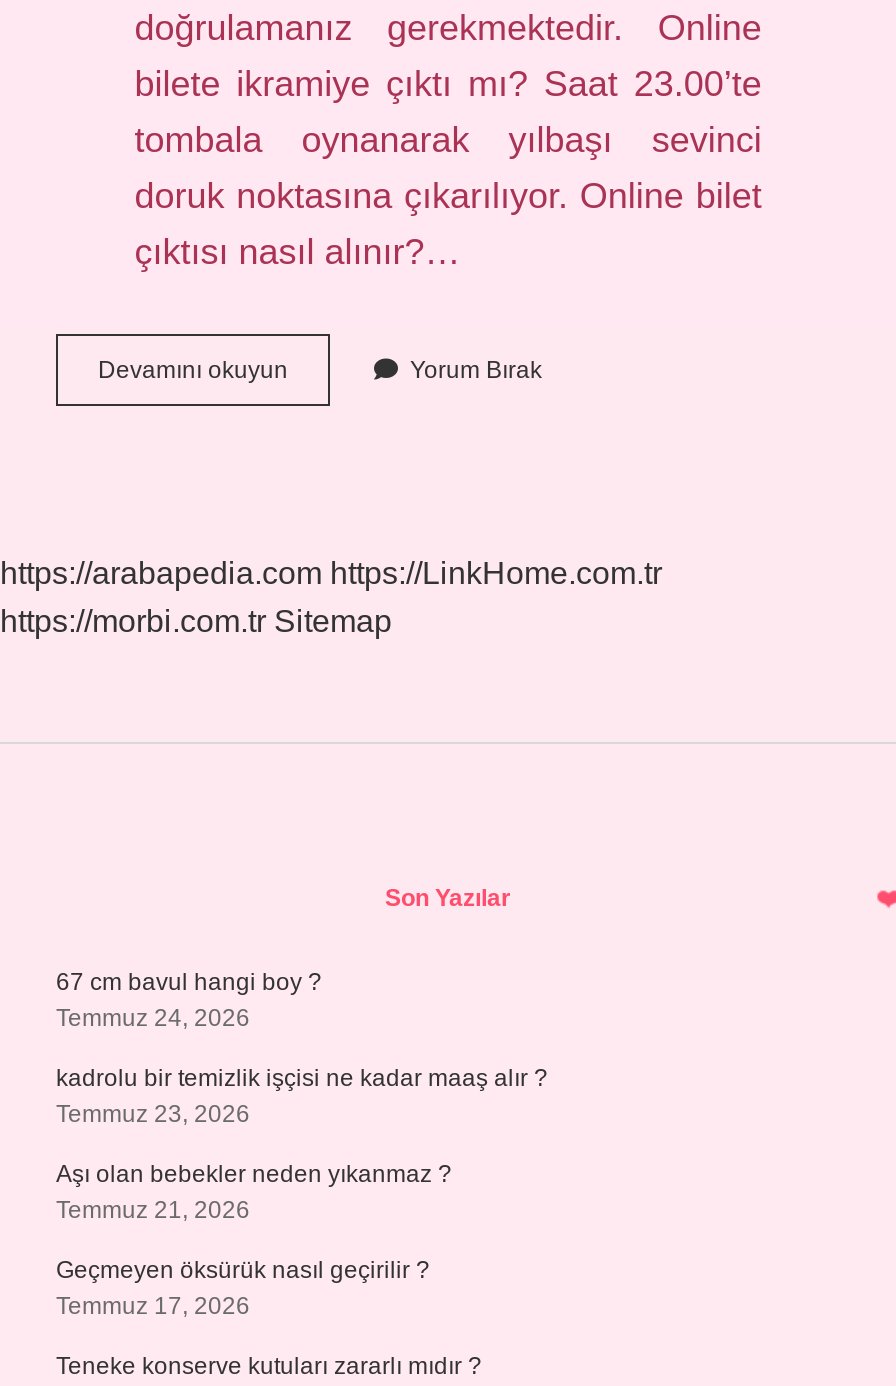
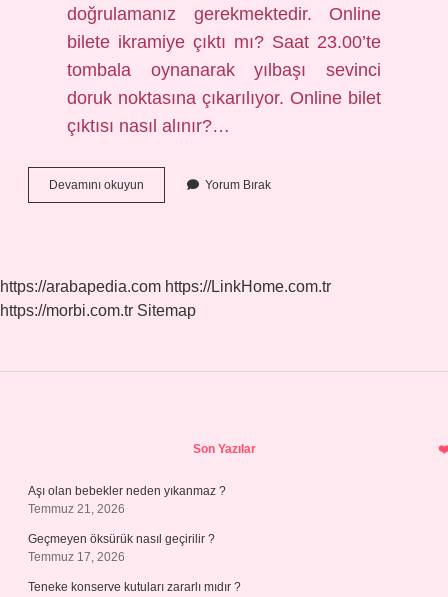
- 67 cm bavul hangi boy ?
- Temmuz 24, 2026
- kadrolu bir temizlik işçisi ne kadar maaş alır ?
- Temmuz 23, 2026
